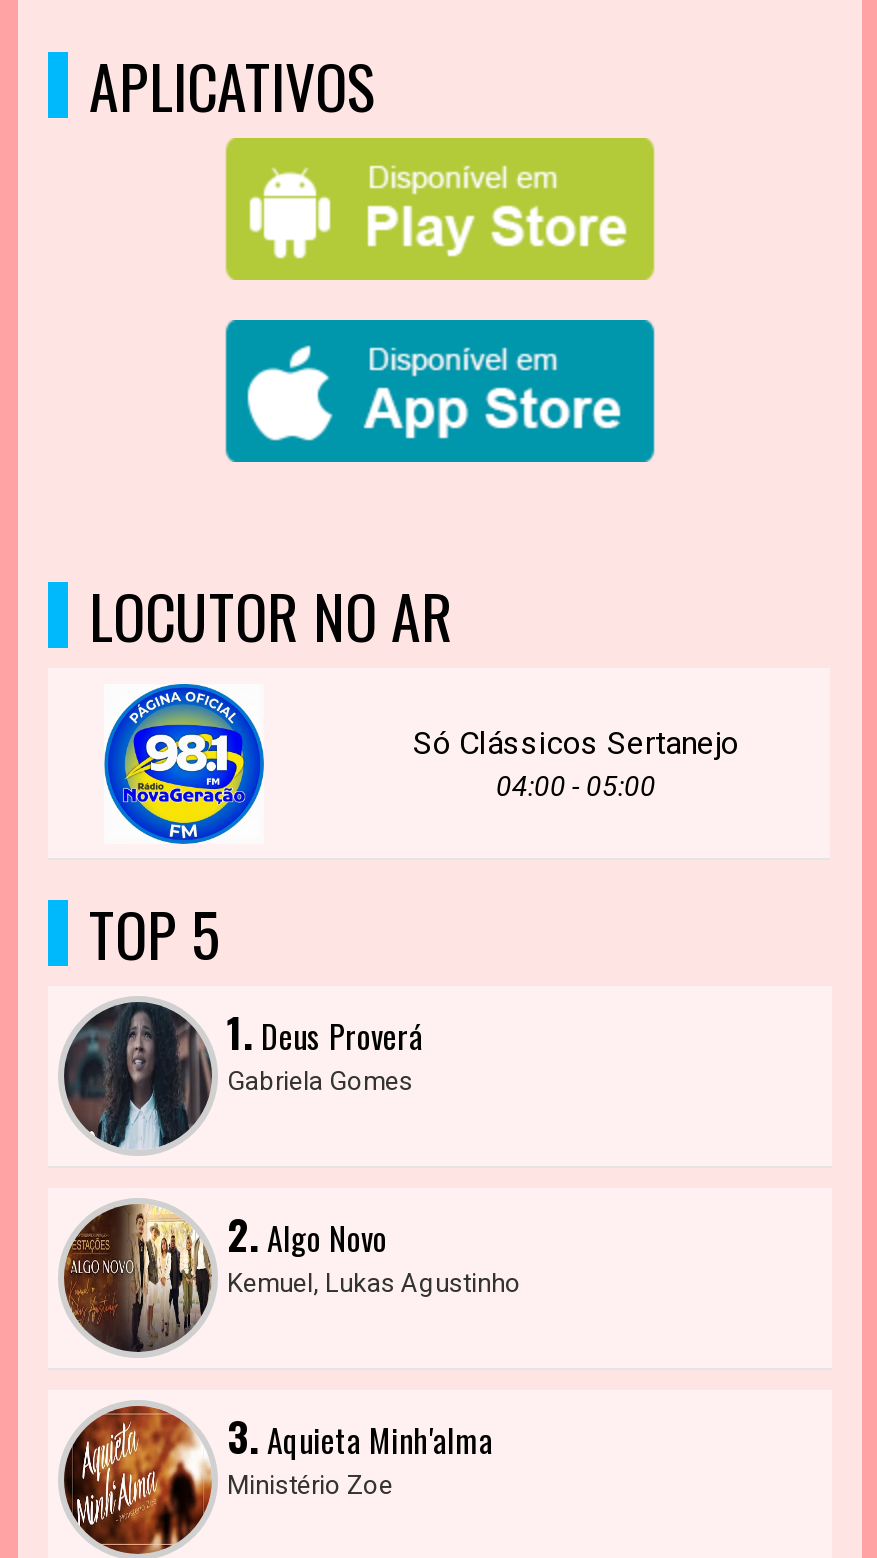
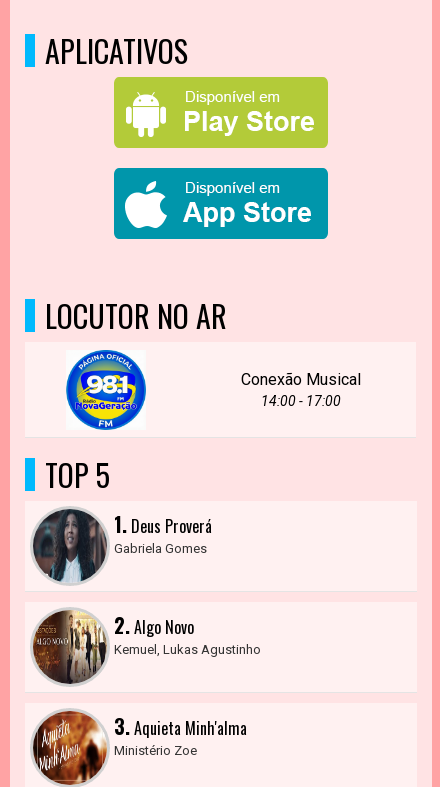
- [image]
+ [image]

- Só Clássicos Sertanejo
- 04:00 - 05:00
+ Conexão Musical
+ 14:00 - 17:00
